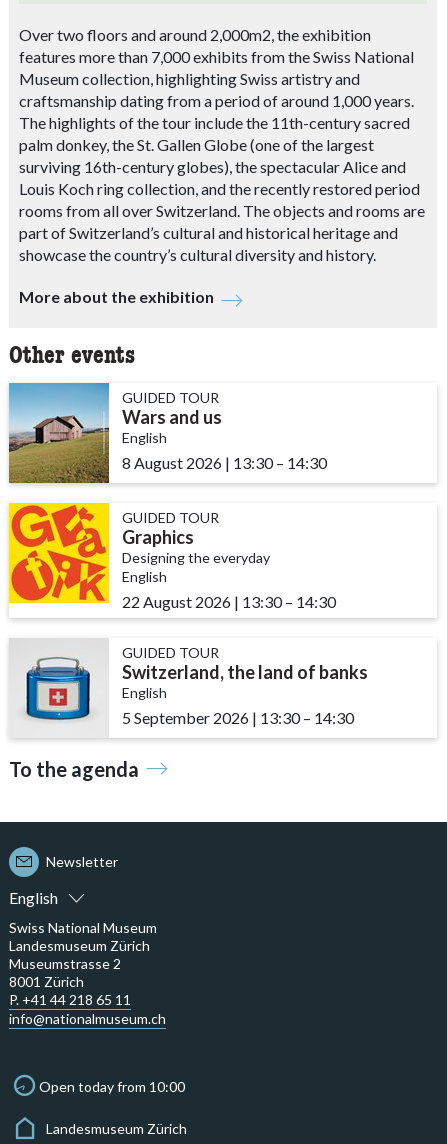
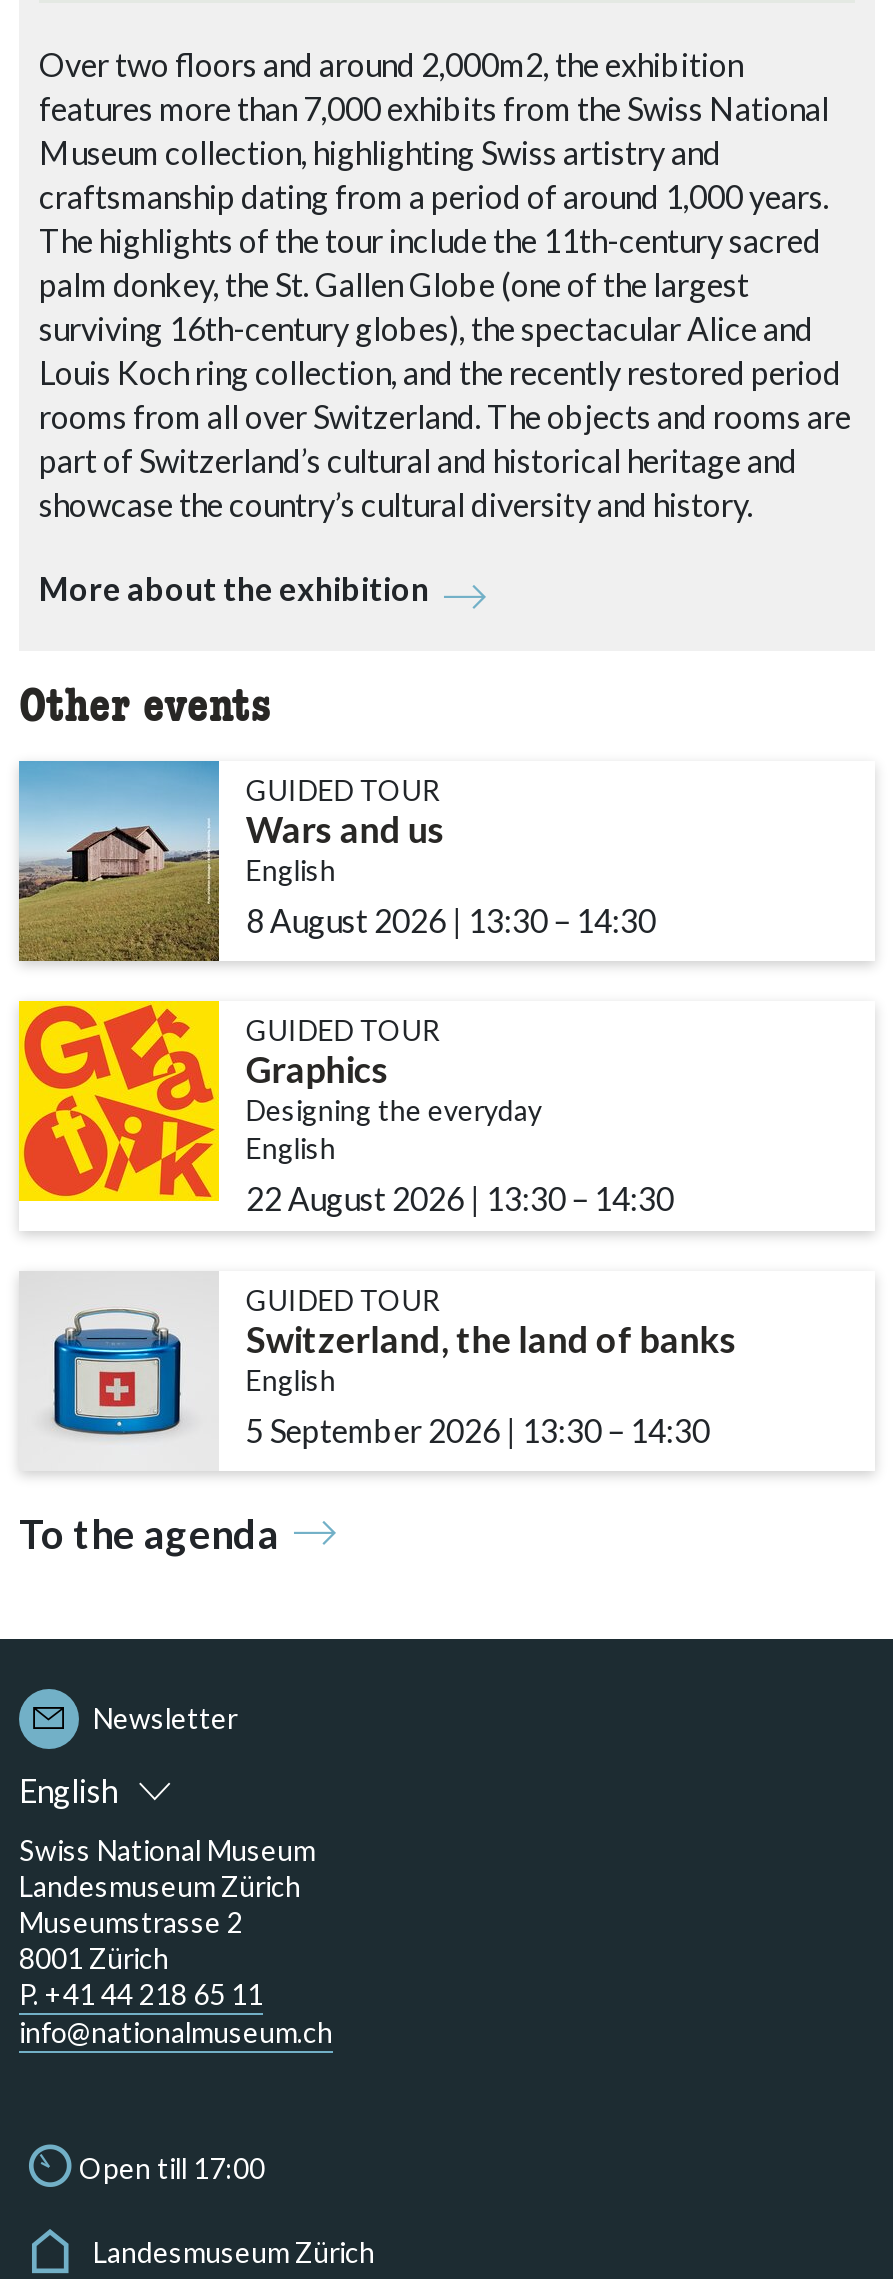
- Open today from 10:00
+ Open till 17:00
